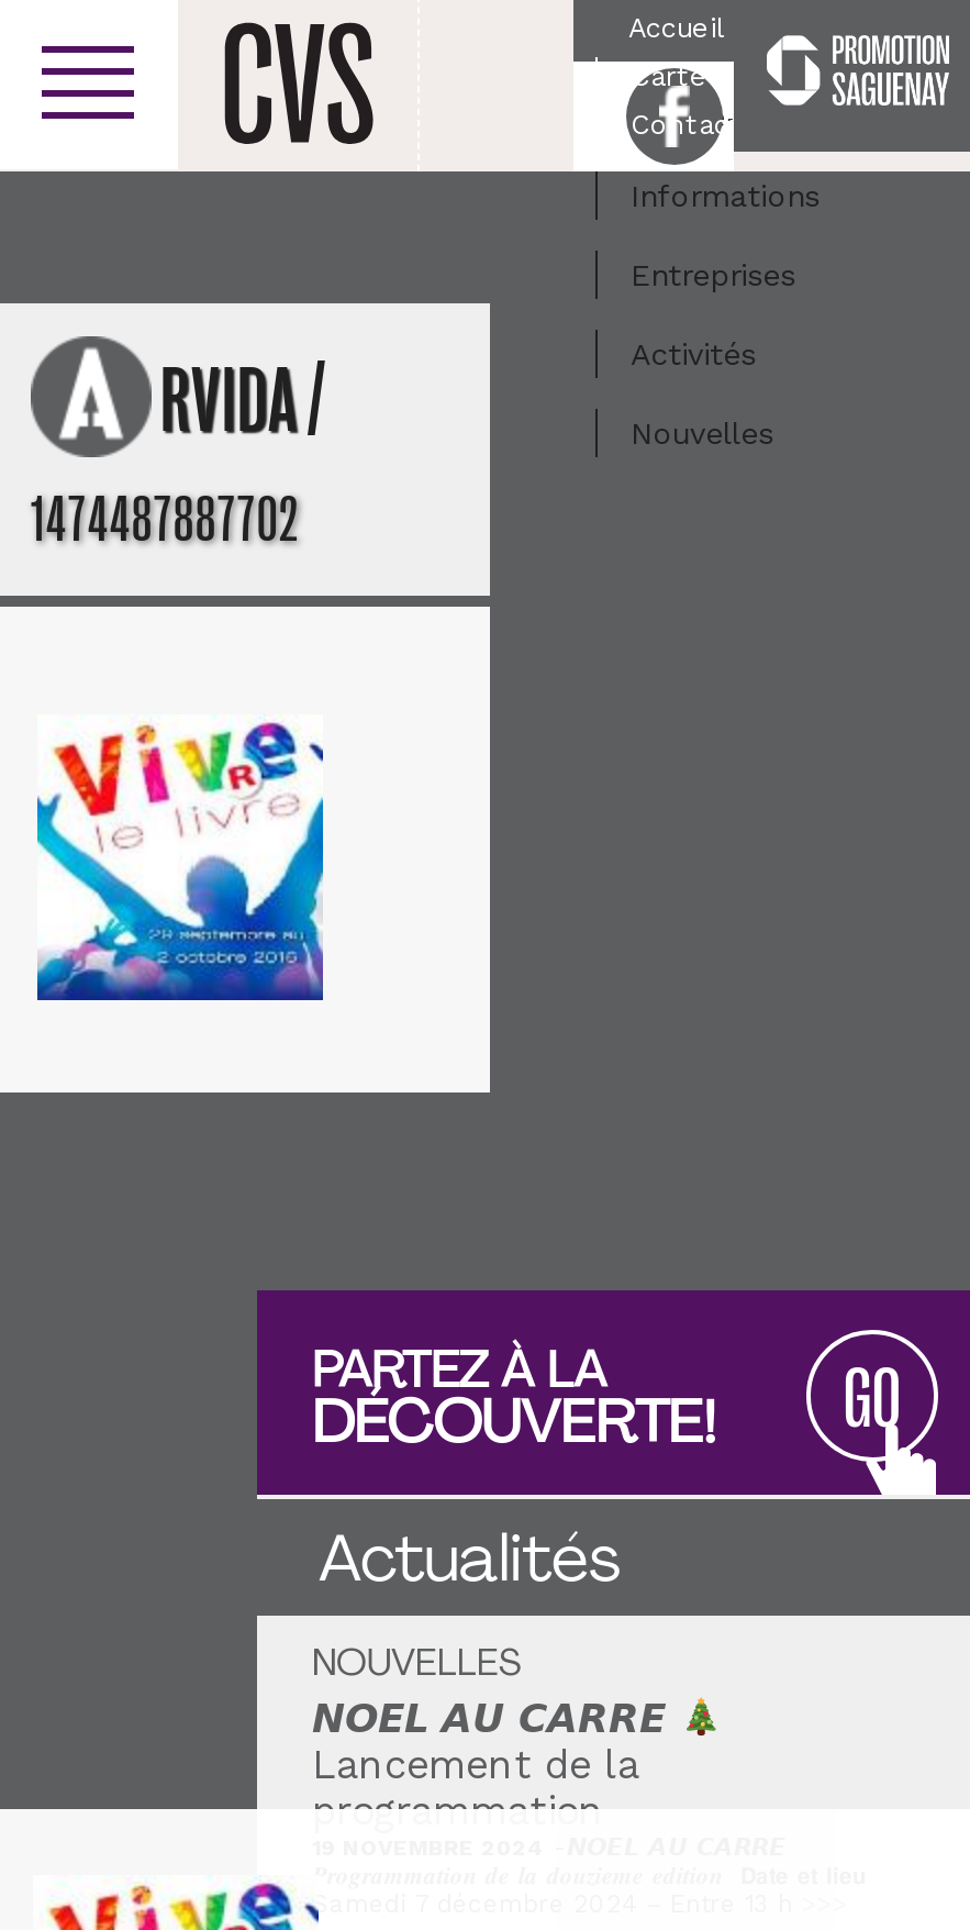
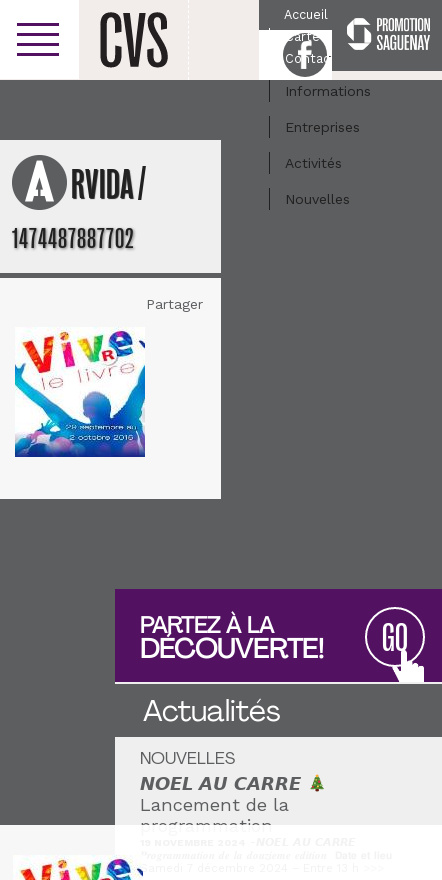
+ Partager
